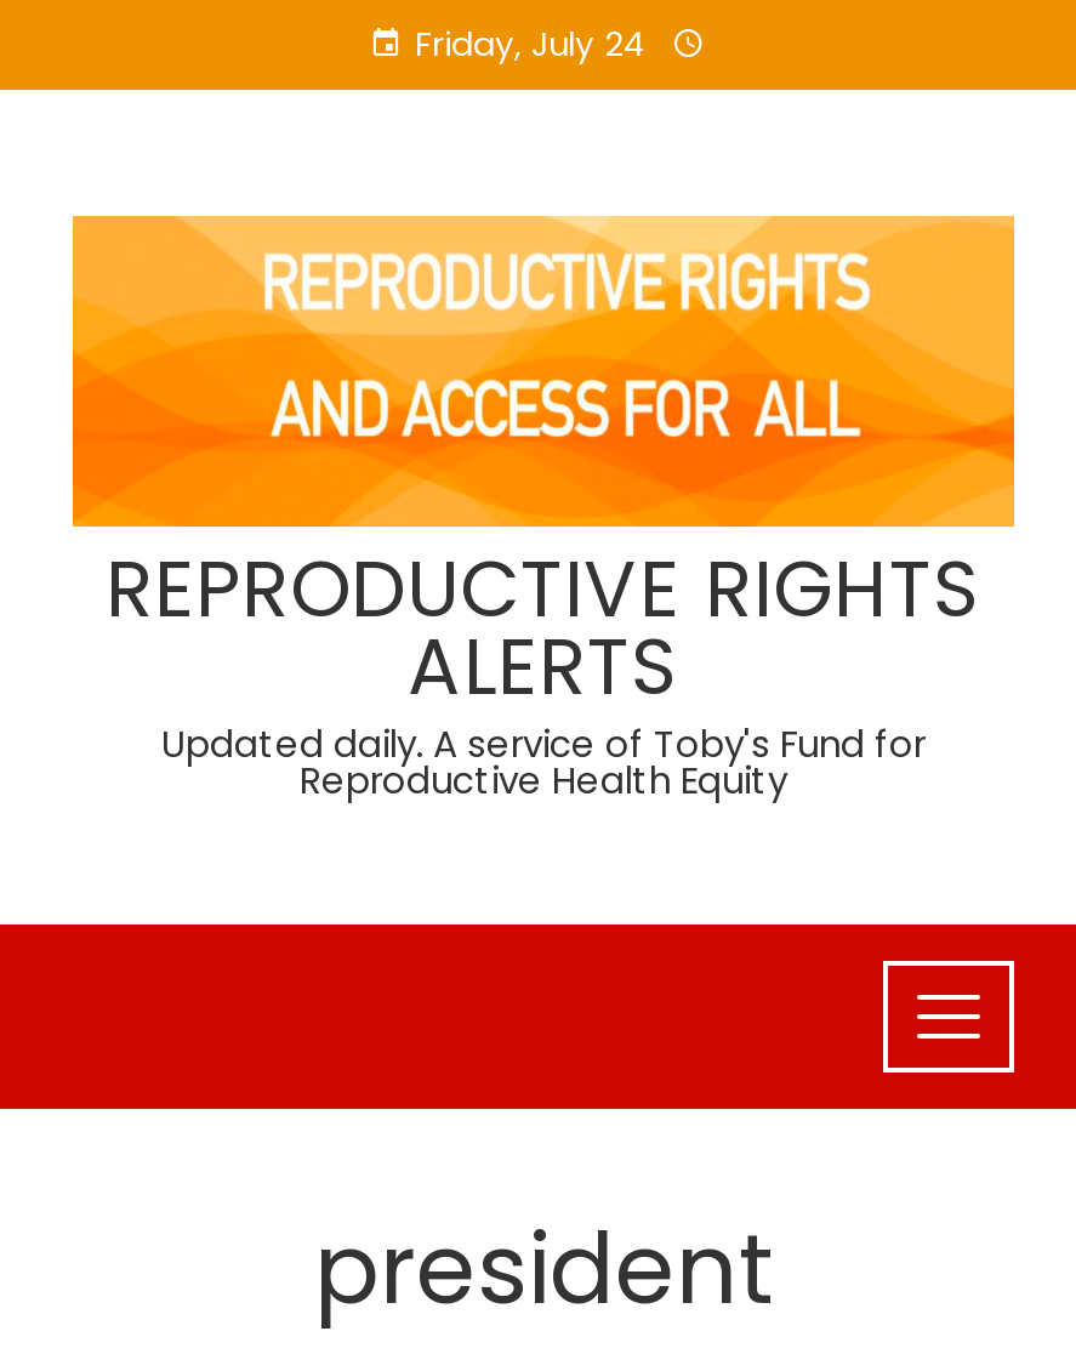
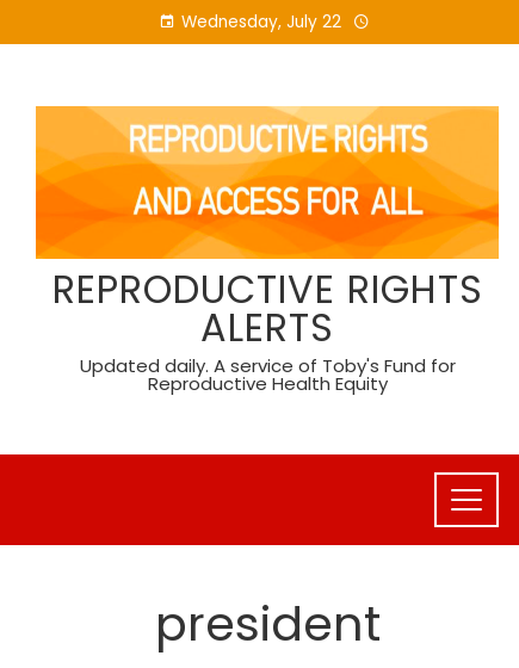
- Friday, July 24
+ Wednesday, July 22
